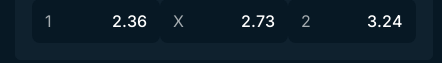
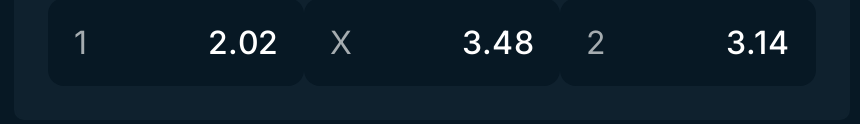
- 2.36 X
+ 2.02 X

- 2.73 2
+ 3.48 2

- 3.24
+ 3.14
